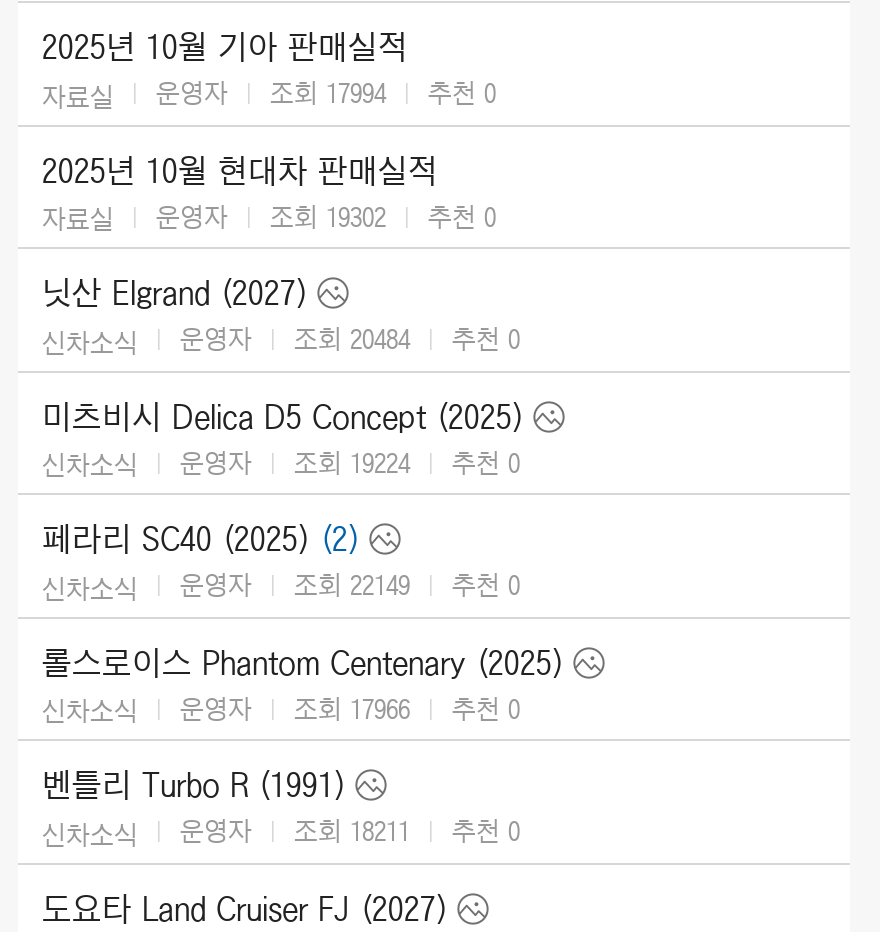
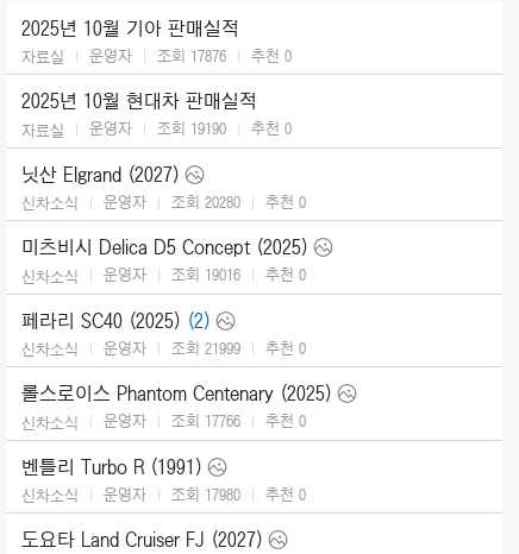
- 자료실 운영자 조회 17994 추천 0
+ 자료실 운영자 조회 17876 추천 0

- 자료실 운영자 조회 19302 추천 0
+ 자료실 운영자 조회 19190 추천 0

- 신차소식 운영자 조회 20484 추천 0
+ 신차소식 운영자 조회 20280 추천 0

- 신차소식 운영자 조회 19224 추천 0
+ 신차소식 운영자 조회 19016 추천 0

- 신차소식 운영자 조회 22149 추천 0
+ 신차소식 운영자 조회 21999 추천 0

- 신차소식 운영자 조회 17966 추천 0
+ 신차소식 운영자 조회 17766 추천 0

- 신차소식 운영자 조회 18211 추천 0
+ 신차소식 운영자 조회 17980 추천 0
